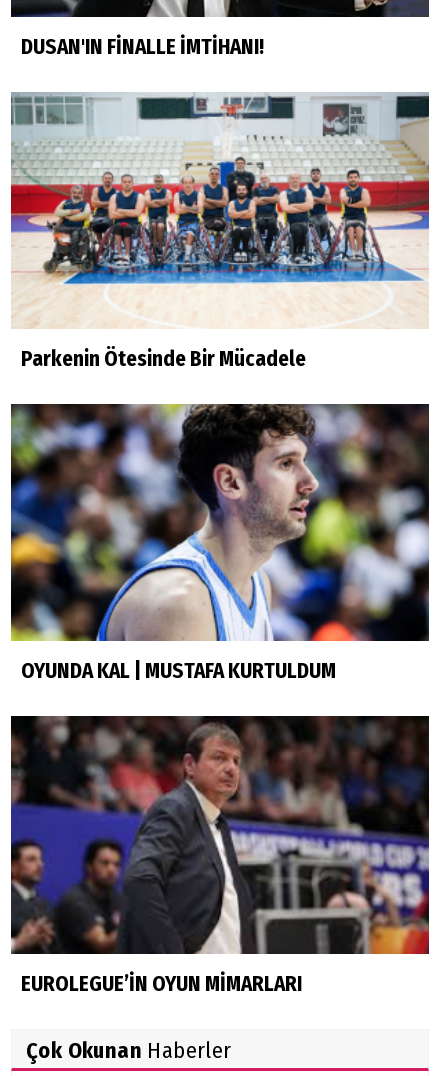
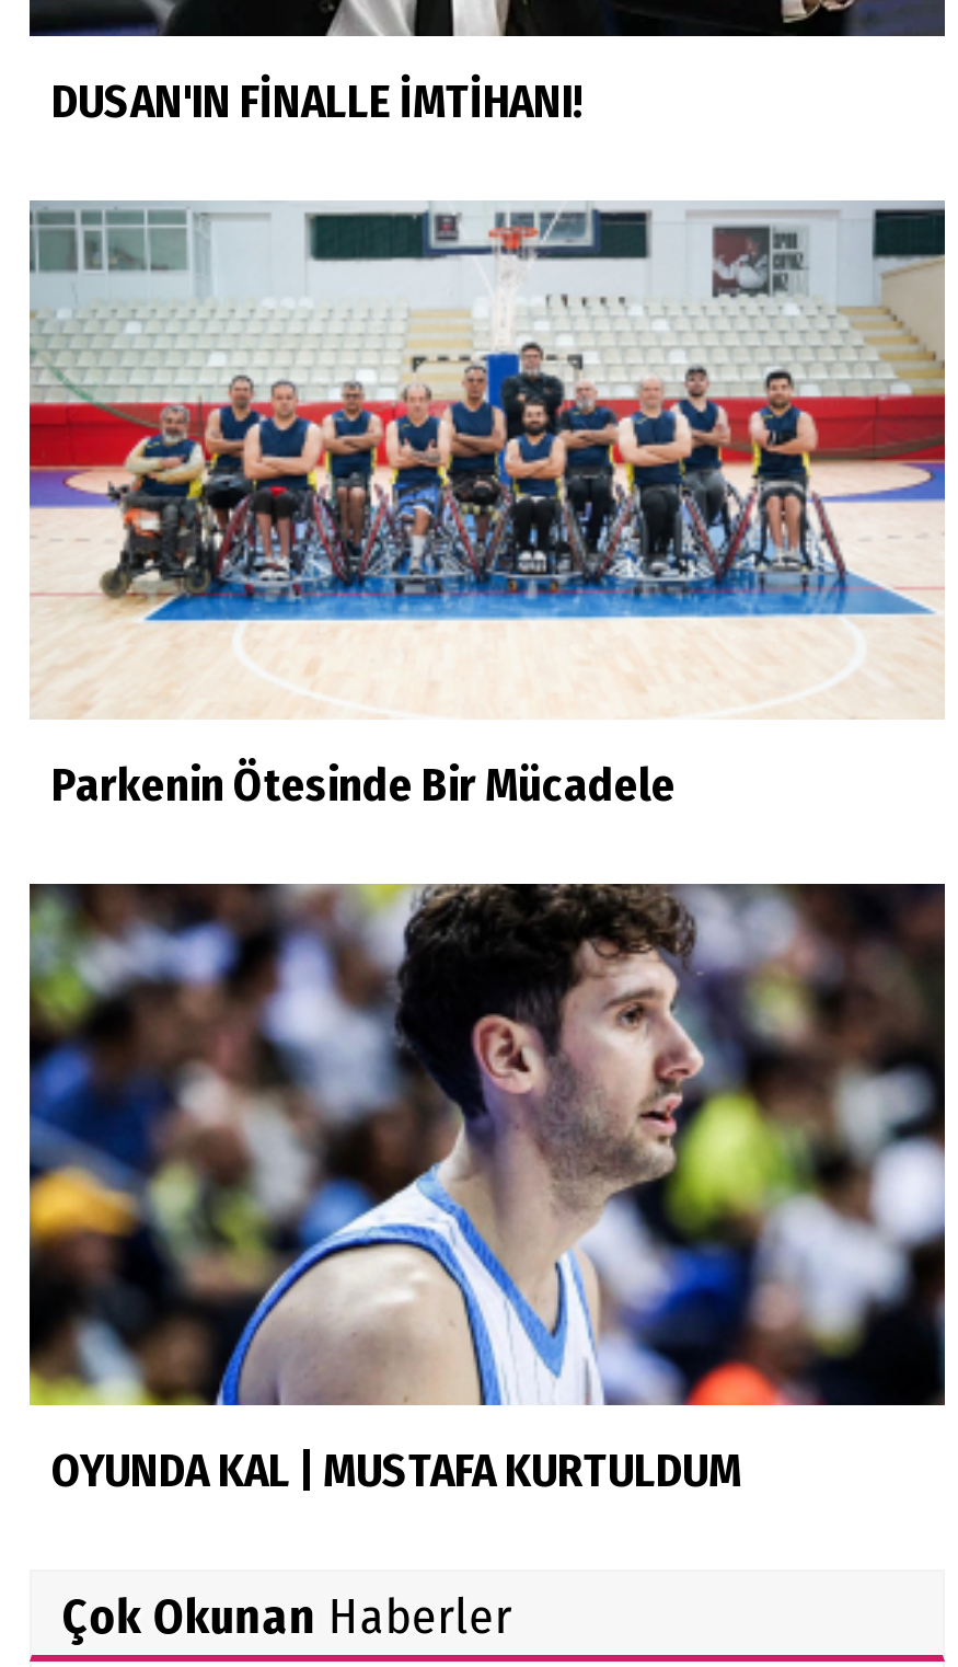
- [image]
- EUROLEGUE’İN OYUN MİMARLARI
